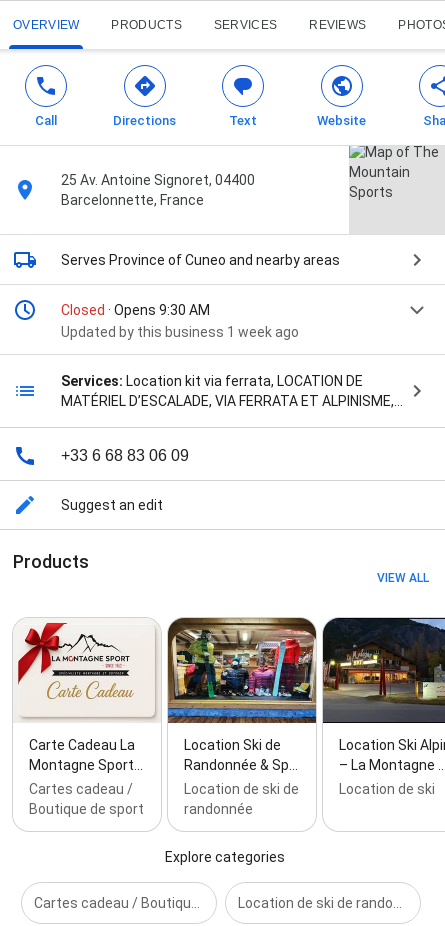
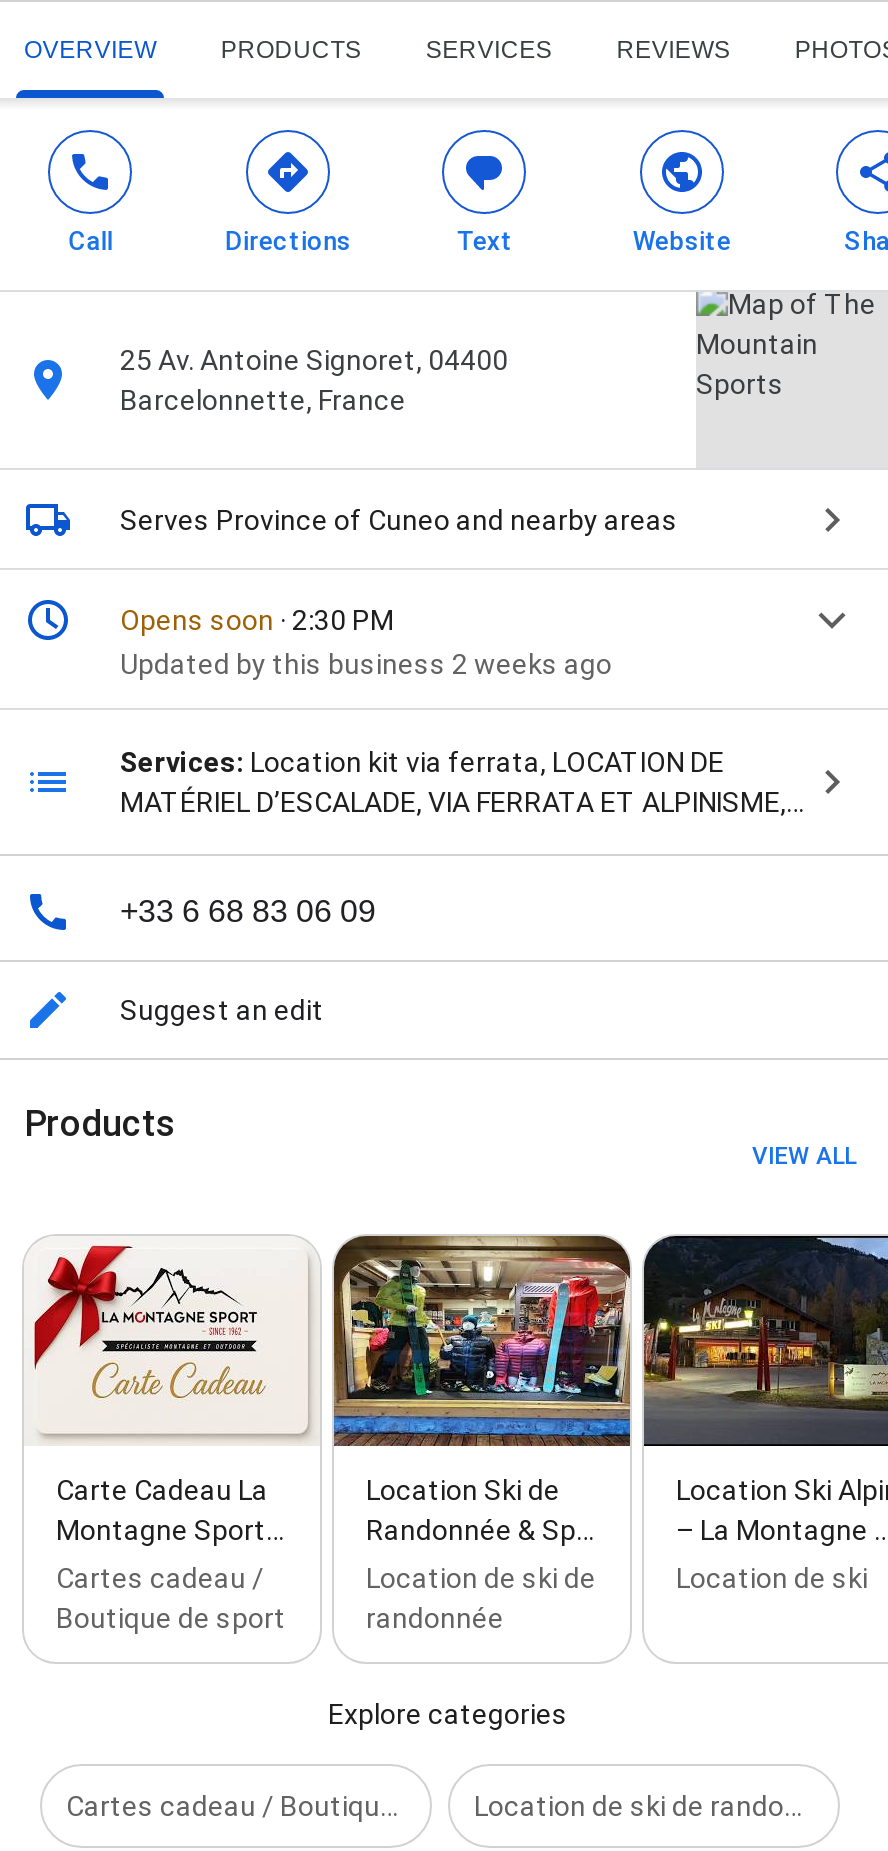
- Closed · Opens 9:30 AM
- Updated by this business 1 week ago
+ Opens soon · 2:30 PM
+ Updated by this business 2 weeks ago
